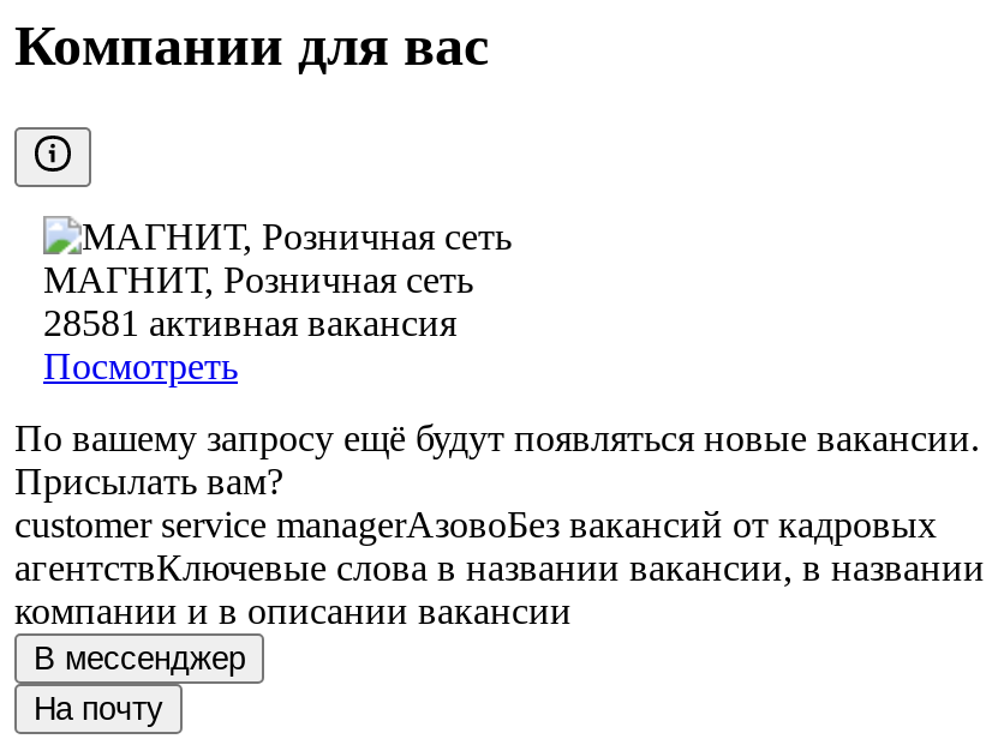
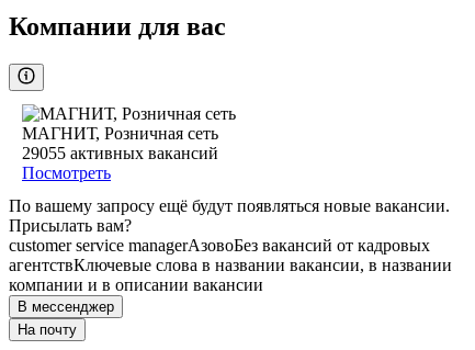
- 28581 активная вакансия
+ 29055 активных вакансий
